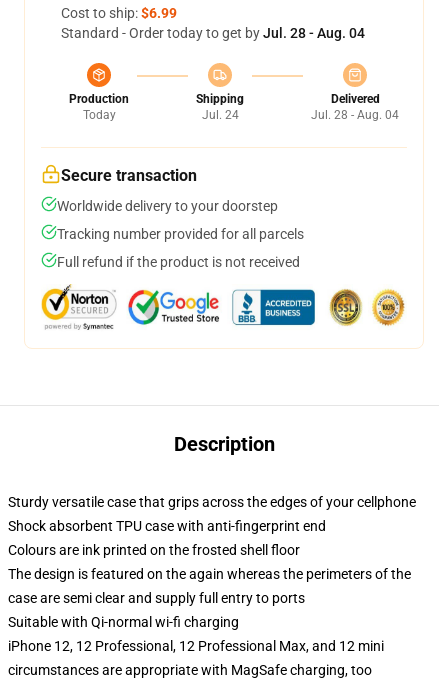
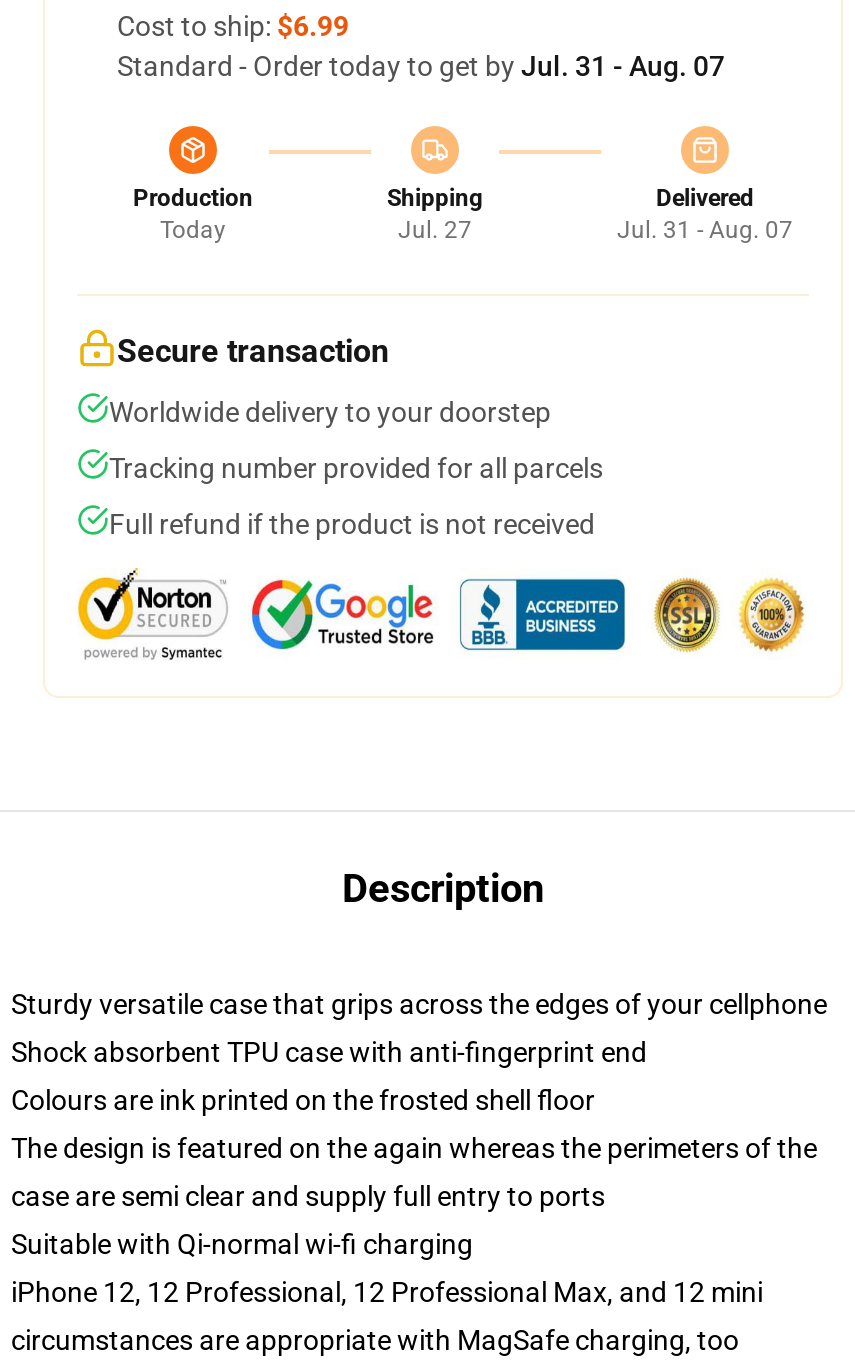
- Standard - Order today to get by Jul. 28 - Aug. 04
+ Standard - Order today to get by Jul. 31 - Aug. 07

- Jul. 24
+ Jul. 27

- Jul. 28 - Aug. 04
+ Jul. 31 - Aug. 07
